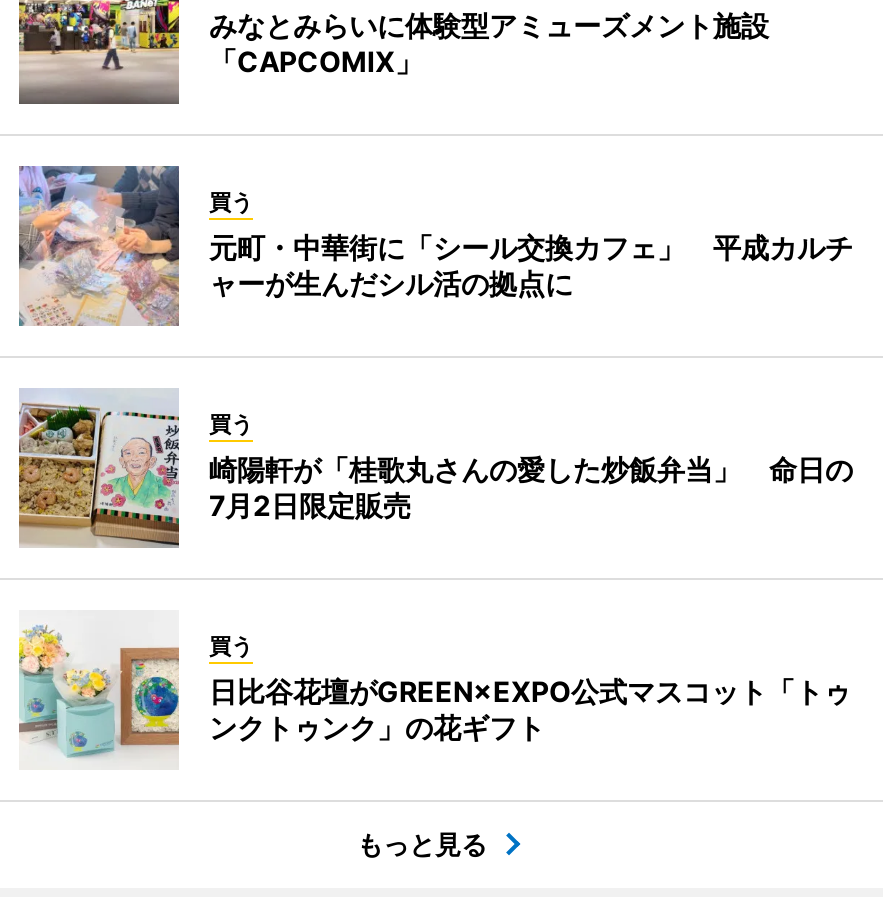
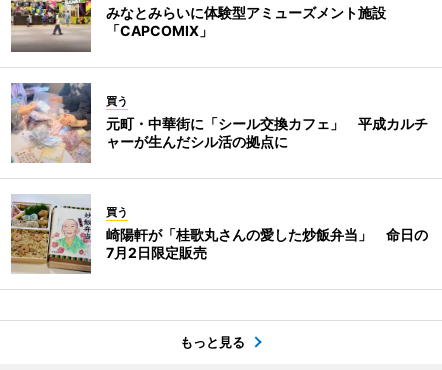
- [image]
- 買う
- 日比谷花壇がGREEN×EXPO公式マスコット「トゥ
- ンクトゥンク」の花ギフト
